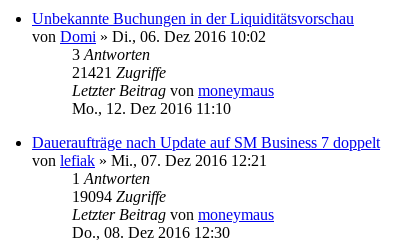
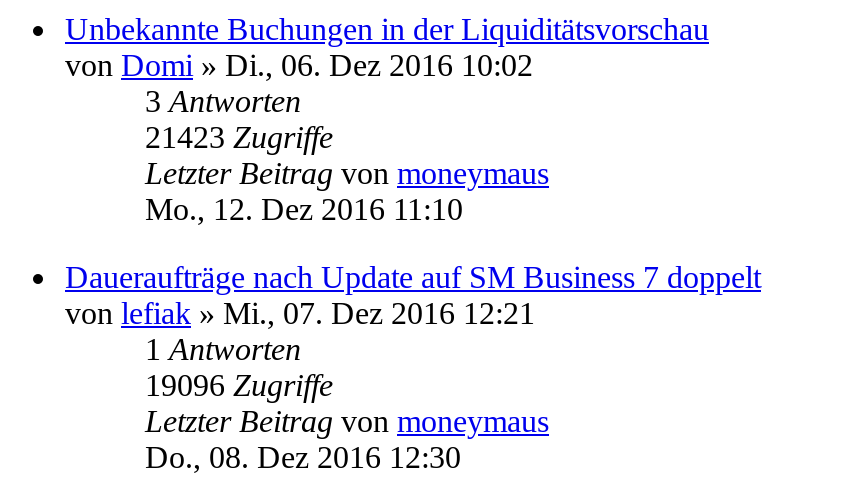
- 21421 Zugriffe
+ 21423 Zugriffe

- 19094 Zugriffe
+ 19096 Zugriffe
